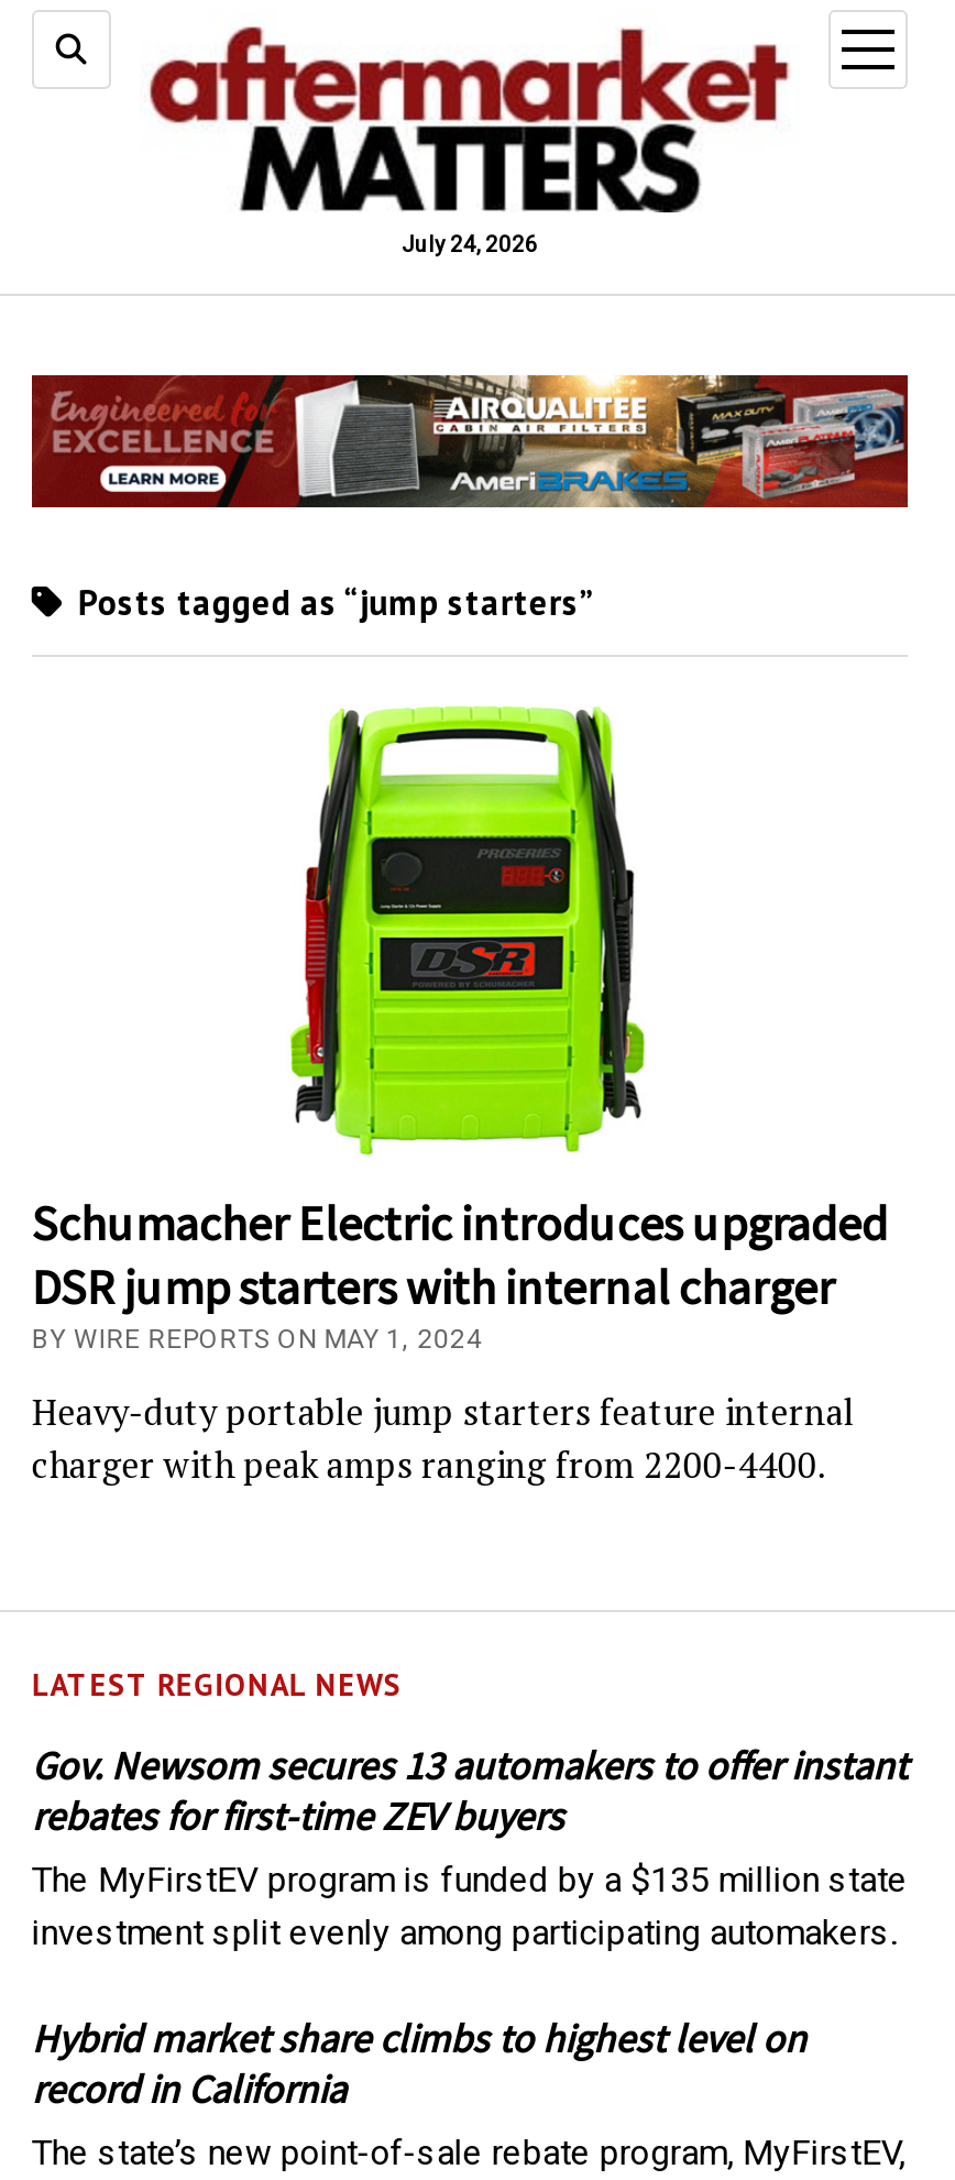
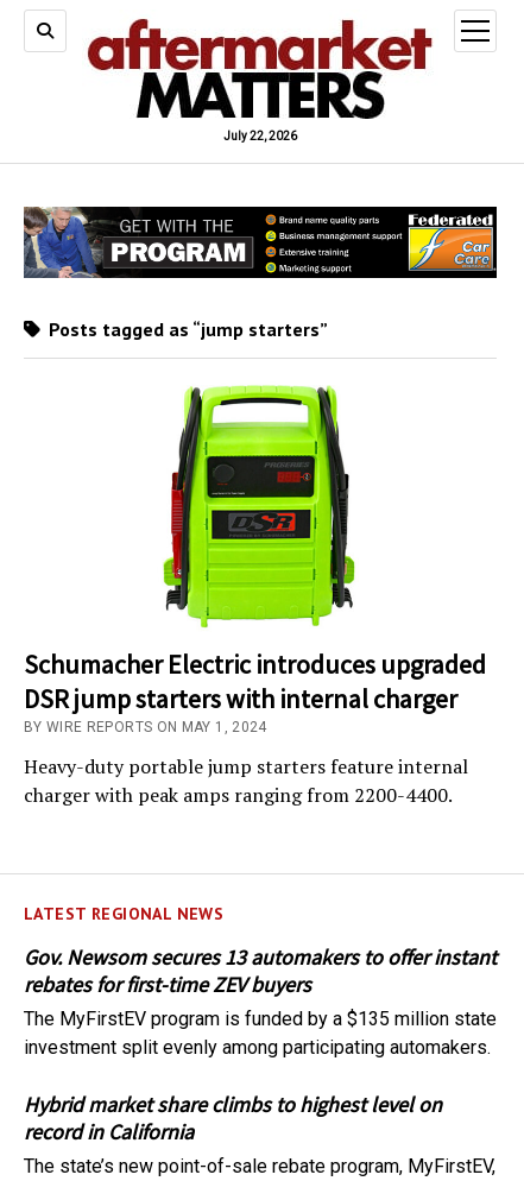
- July 24, 2026
+ July 22, 2026

- [image]
+ [image]
